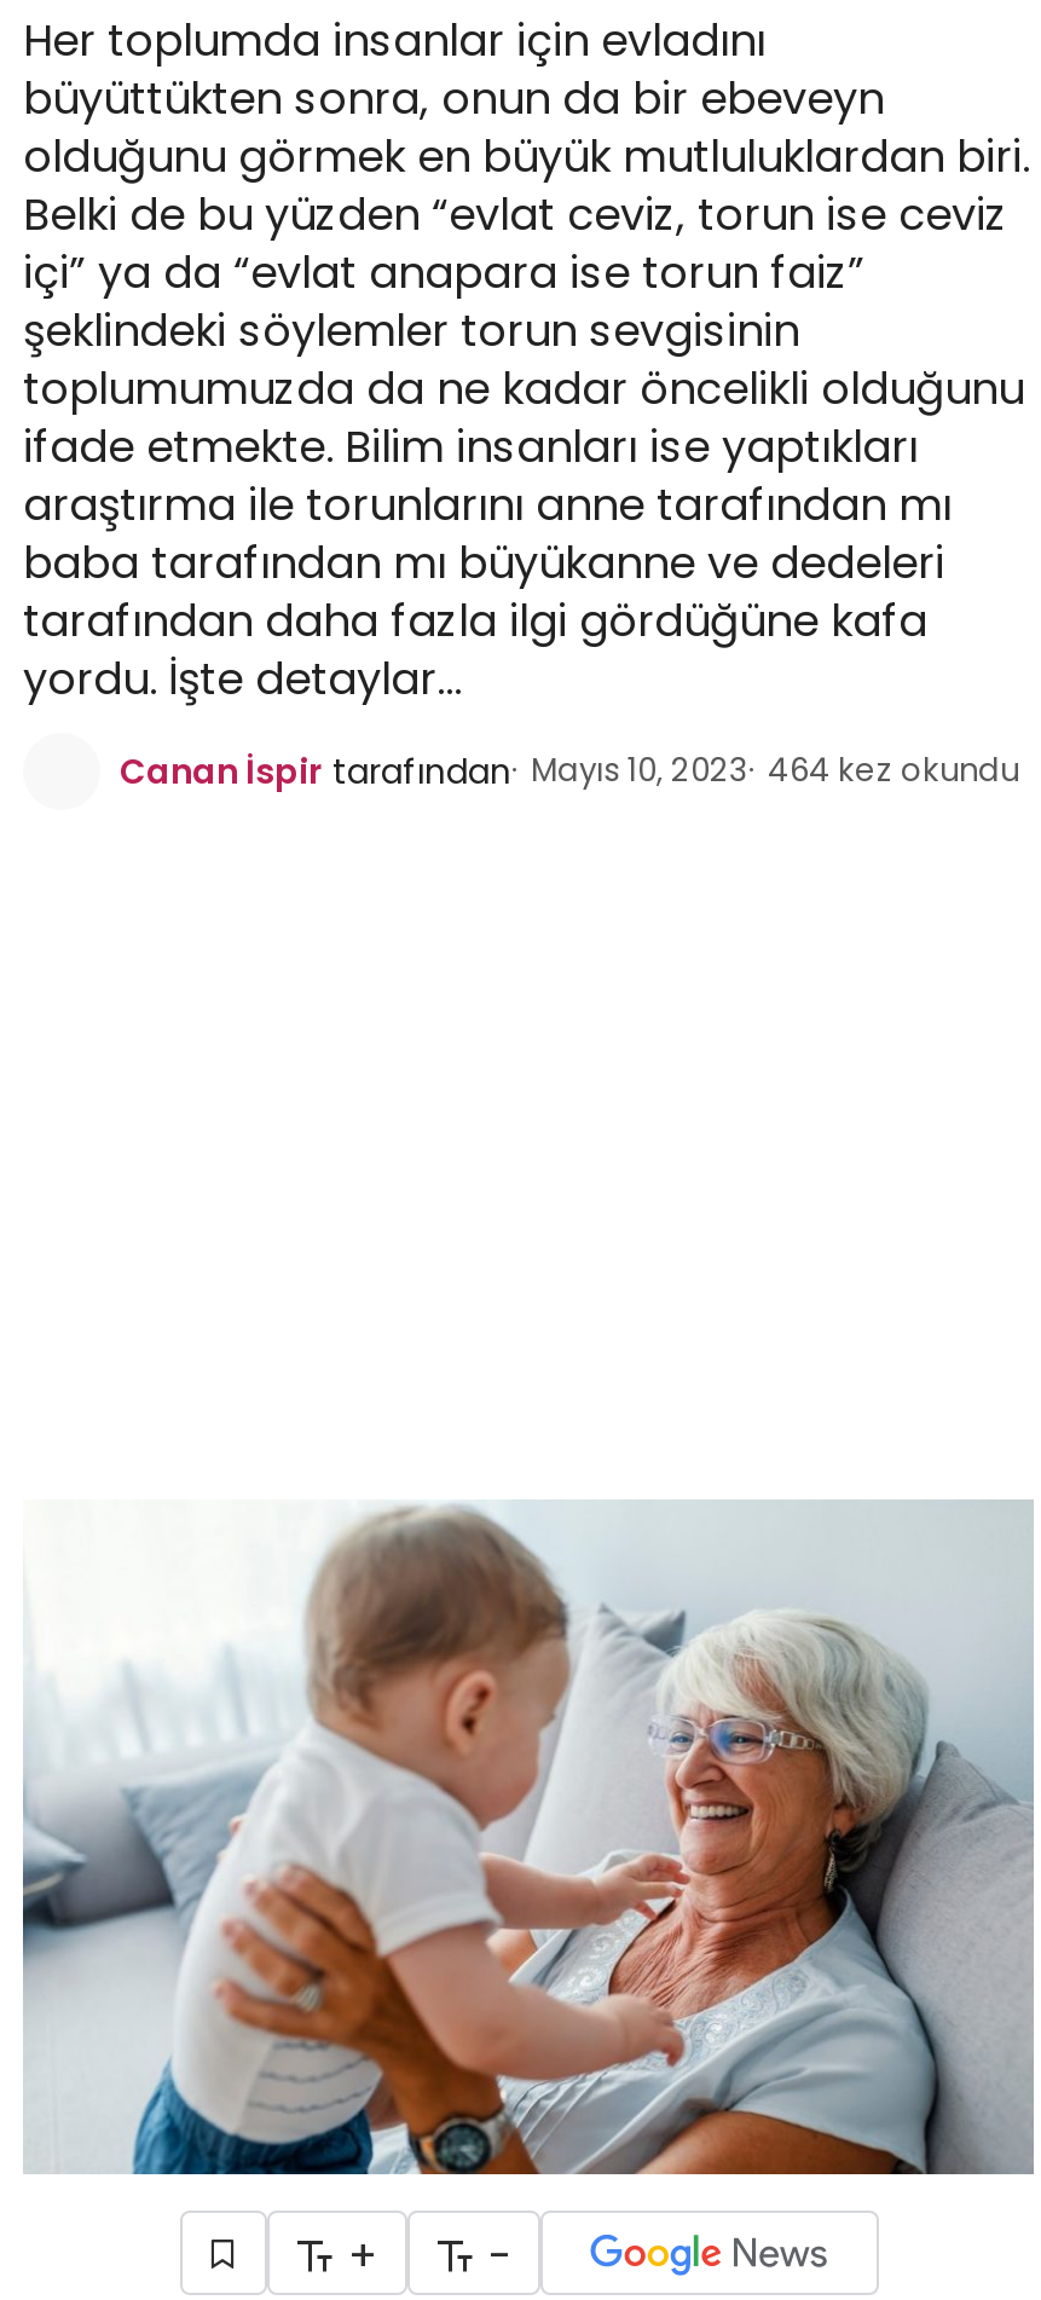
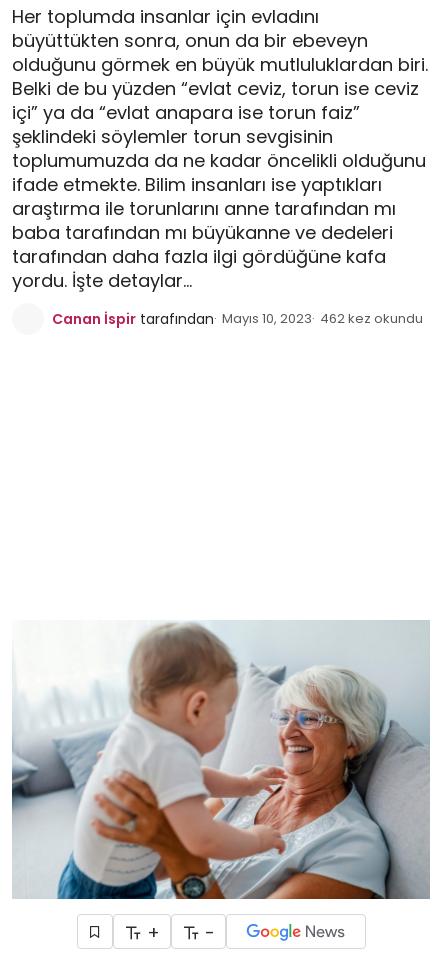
- Canan İspir tarafından Mayıs 10, 2023 464 kez okundu
+ Canan İspir tarafından Mayıs 10, 2023 462 kez okundu
